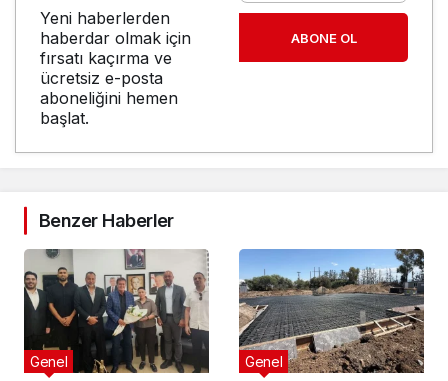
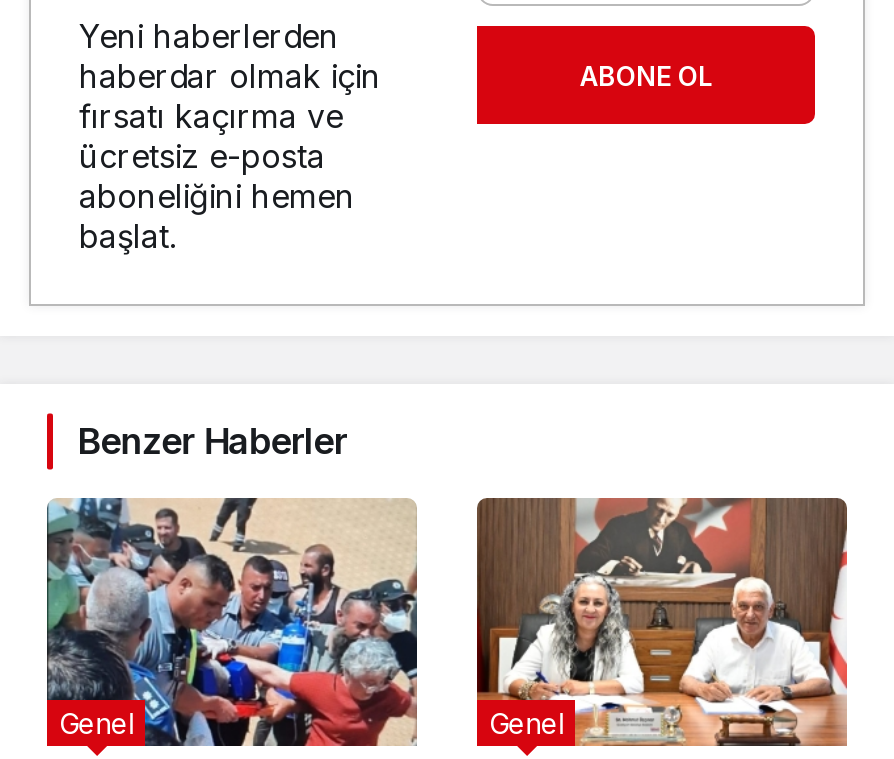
- [image]
+ [image]

- [image]
+ [image]
